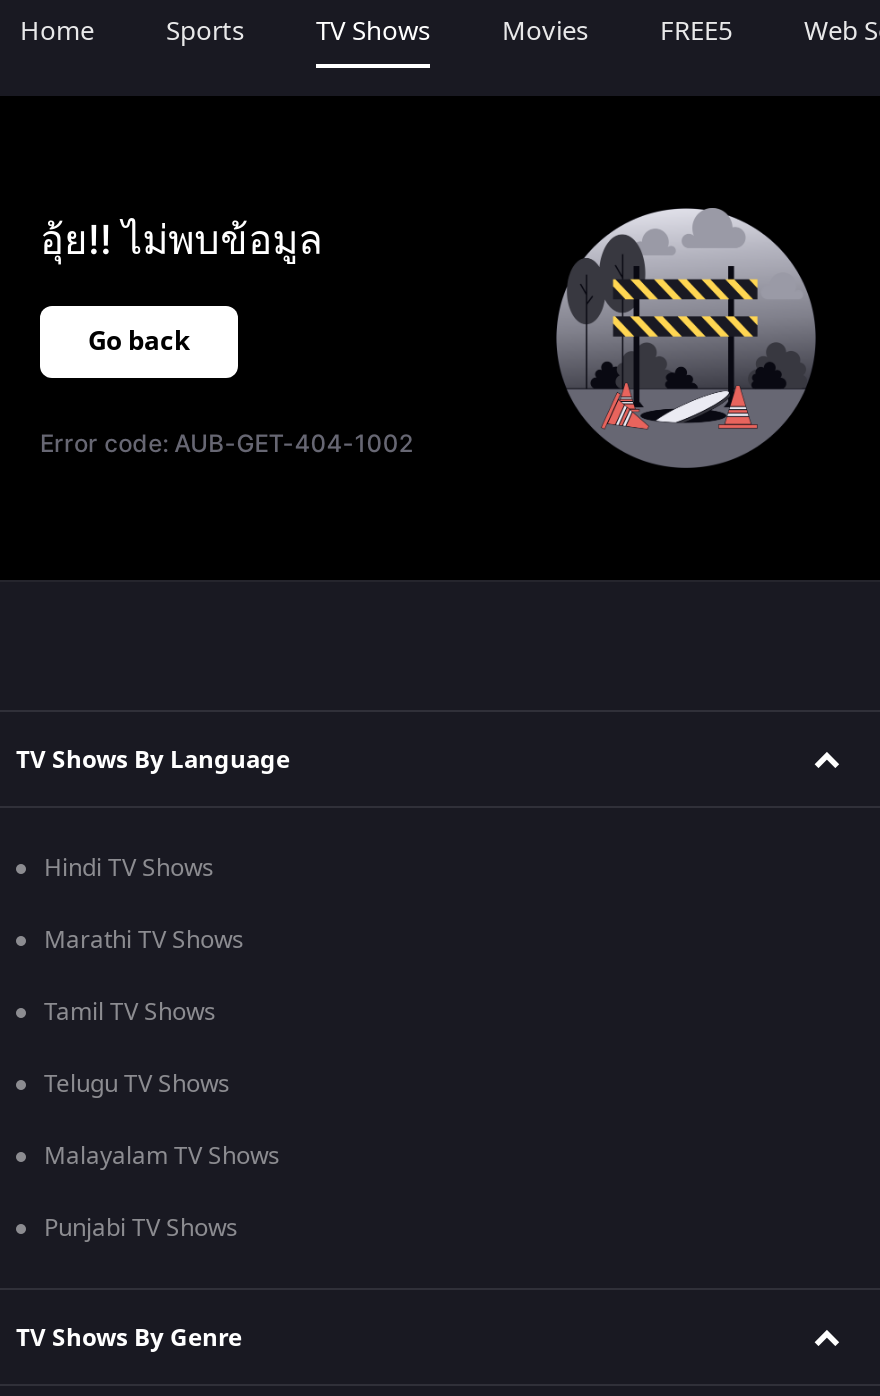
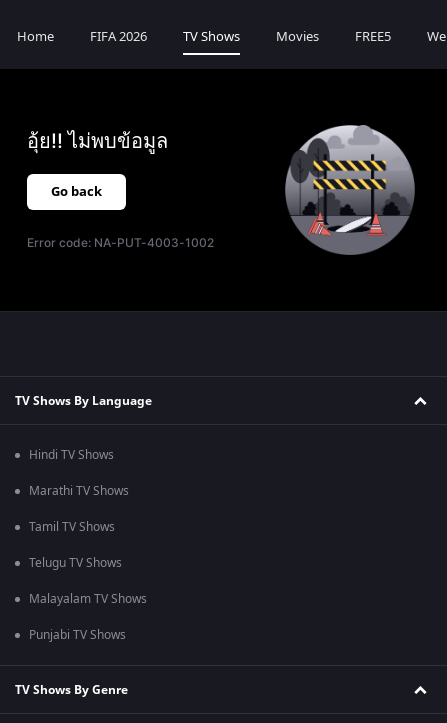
- Sports
+ FIFA 2026

- Error code: AUB-GET-404-1002
+ Error code: NA-PUT-4003-1002
